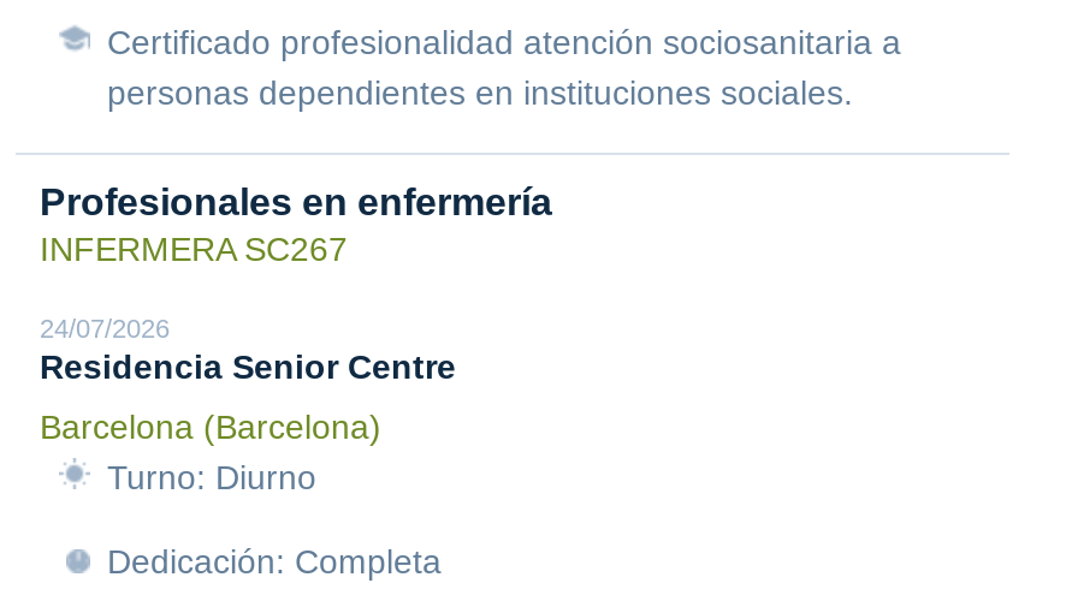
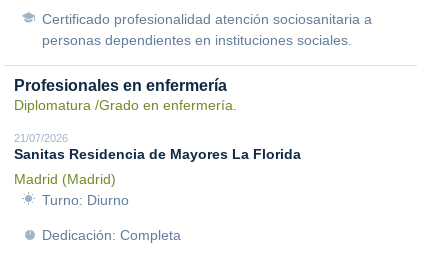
- INFERMERA SC267
+ Diplomatura /Grado en enfermería.

- 24/07/2026
- Residencia Senior Centre
+ 21/07/2026
+ Sanitas Residencia de Mayores La Florida

- Barcelona (Barcelona)
+ Madrid (Madrid)
